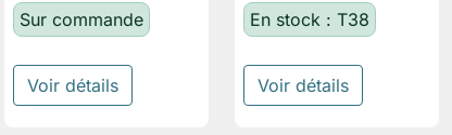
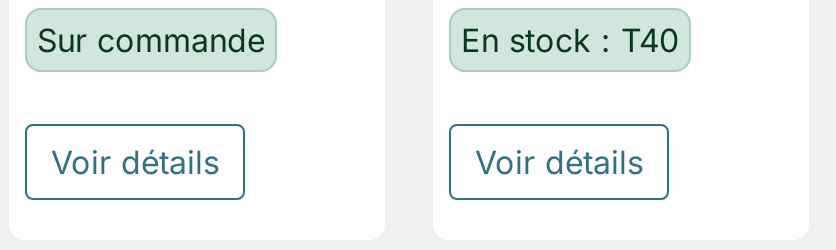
- En stock : T38
+ En stock : T40
